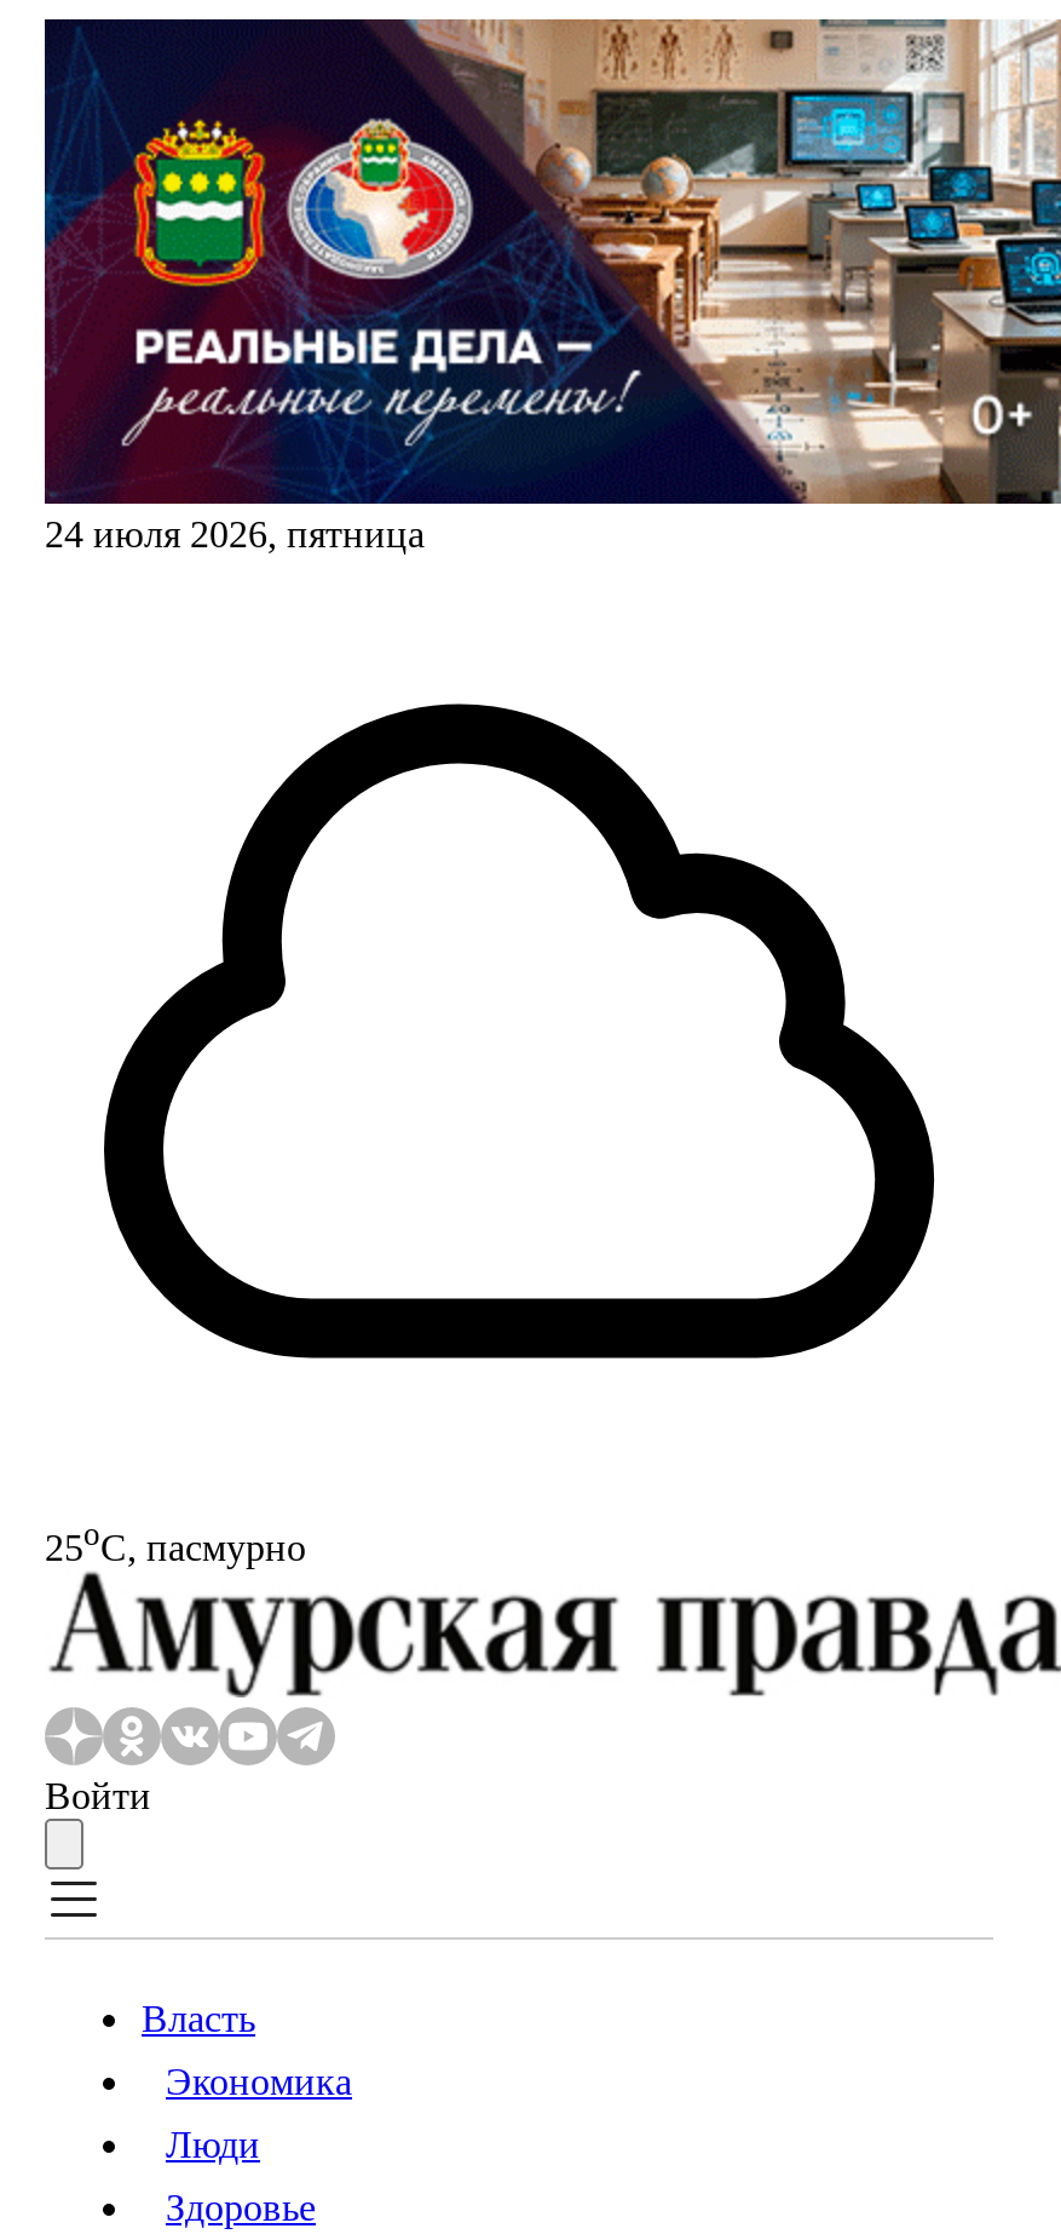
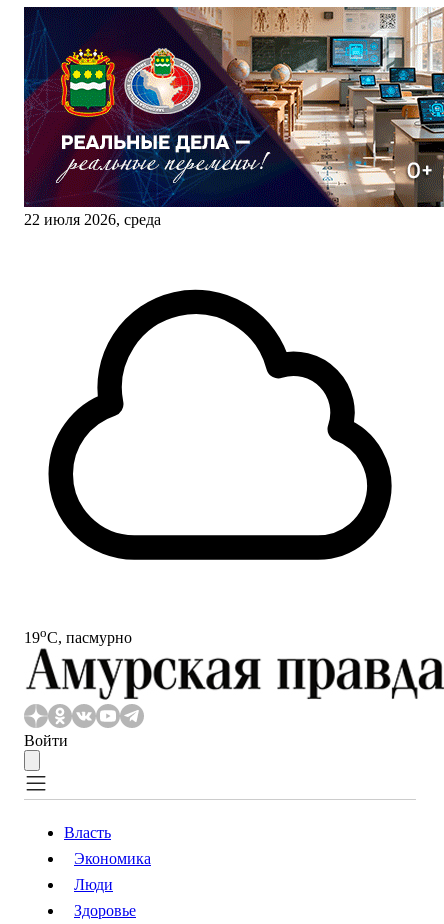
- 24 июля 2026, пятница
+ 22 июля 2026, среда

- 25oС, пасмурно
+ 19oС, пасмурно
